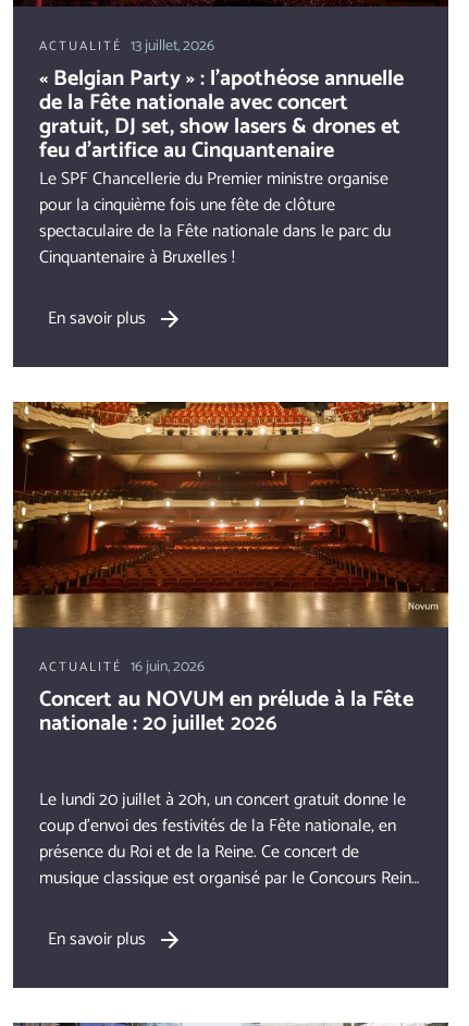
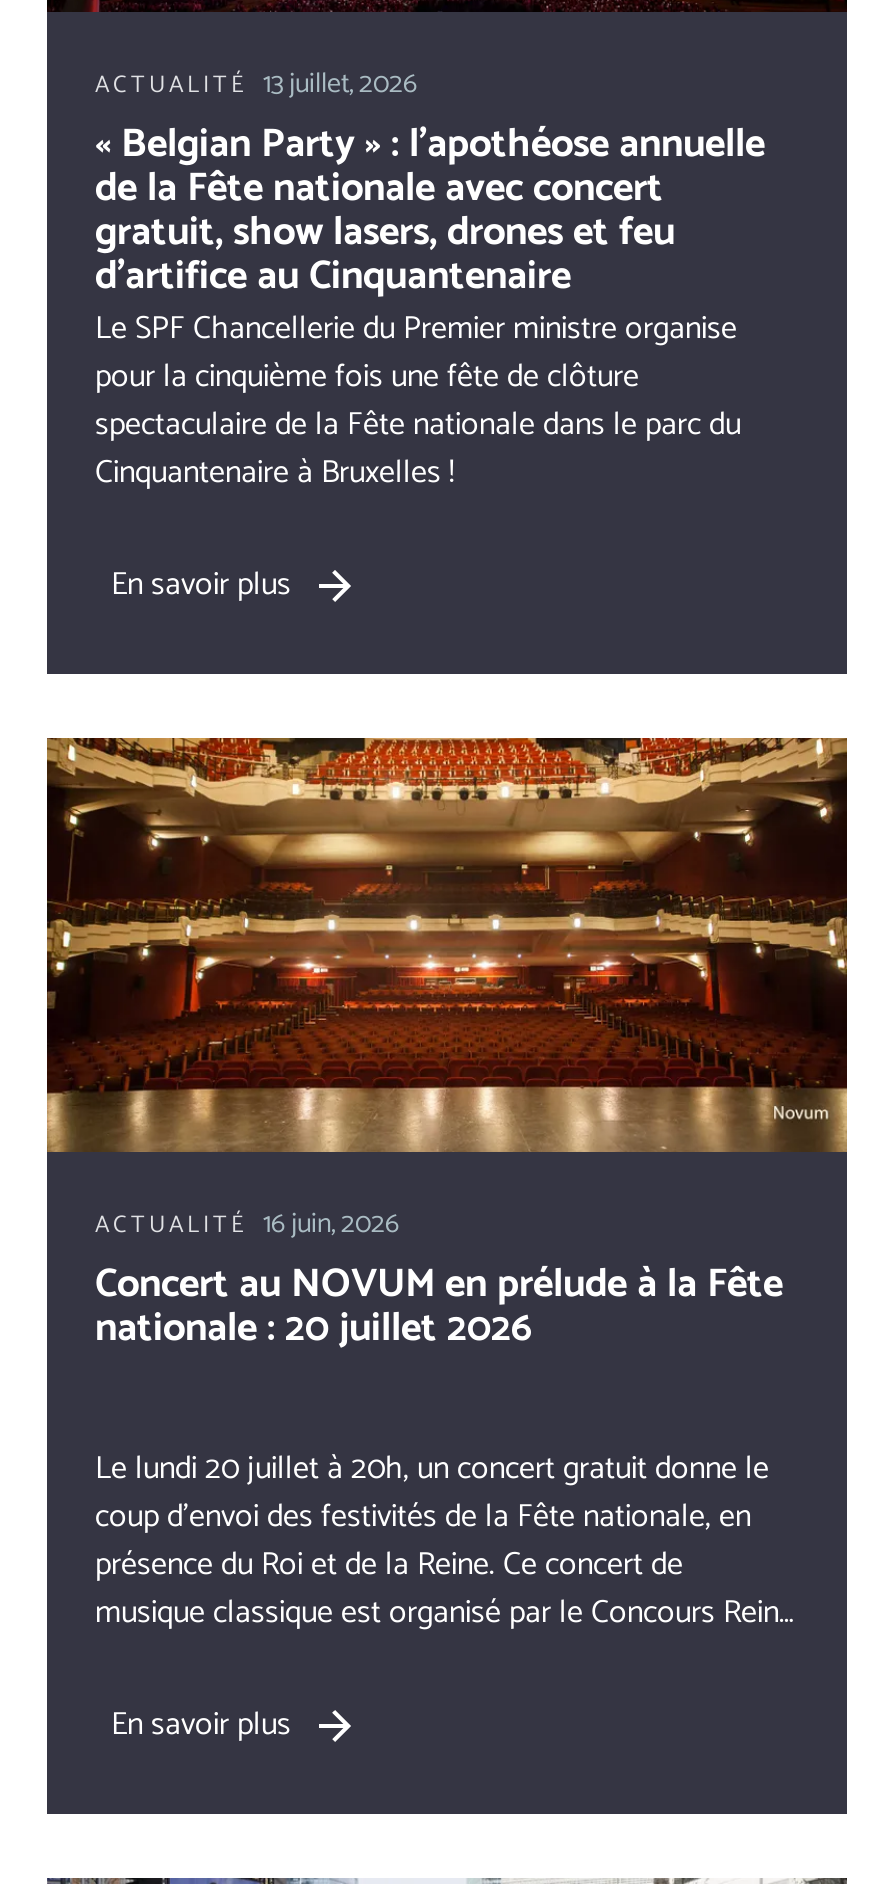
- gratuit, DJ set, show lasers & drones et
- feu d’artifice au Cinquantenaire
+ gratuit, show lasers, drones et feu
+ d’artifice au Cinquantenaire
